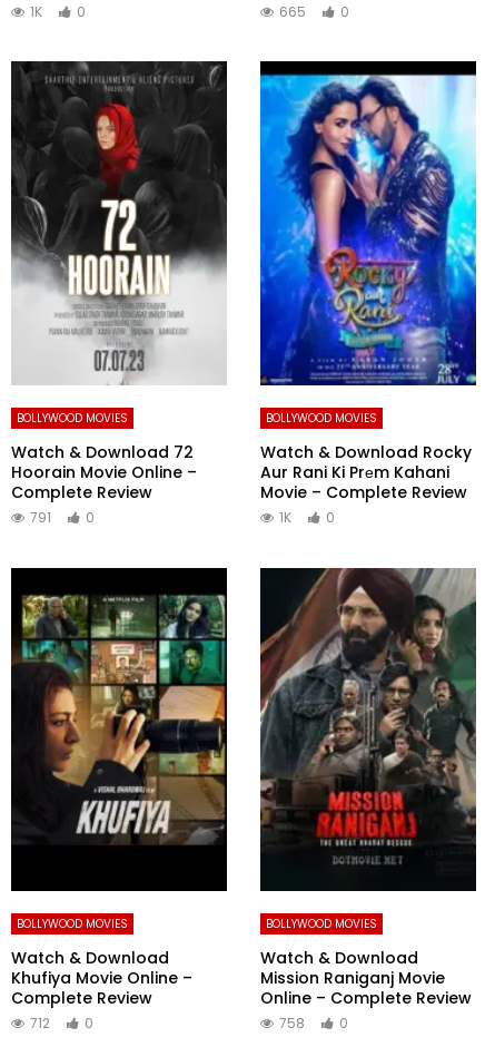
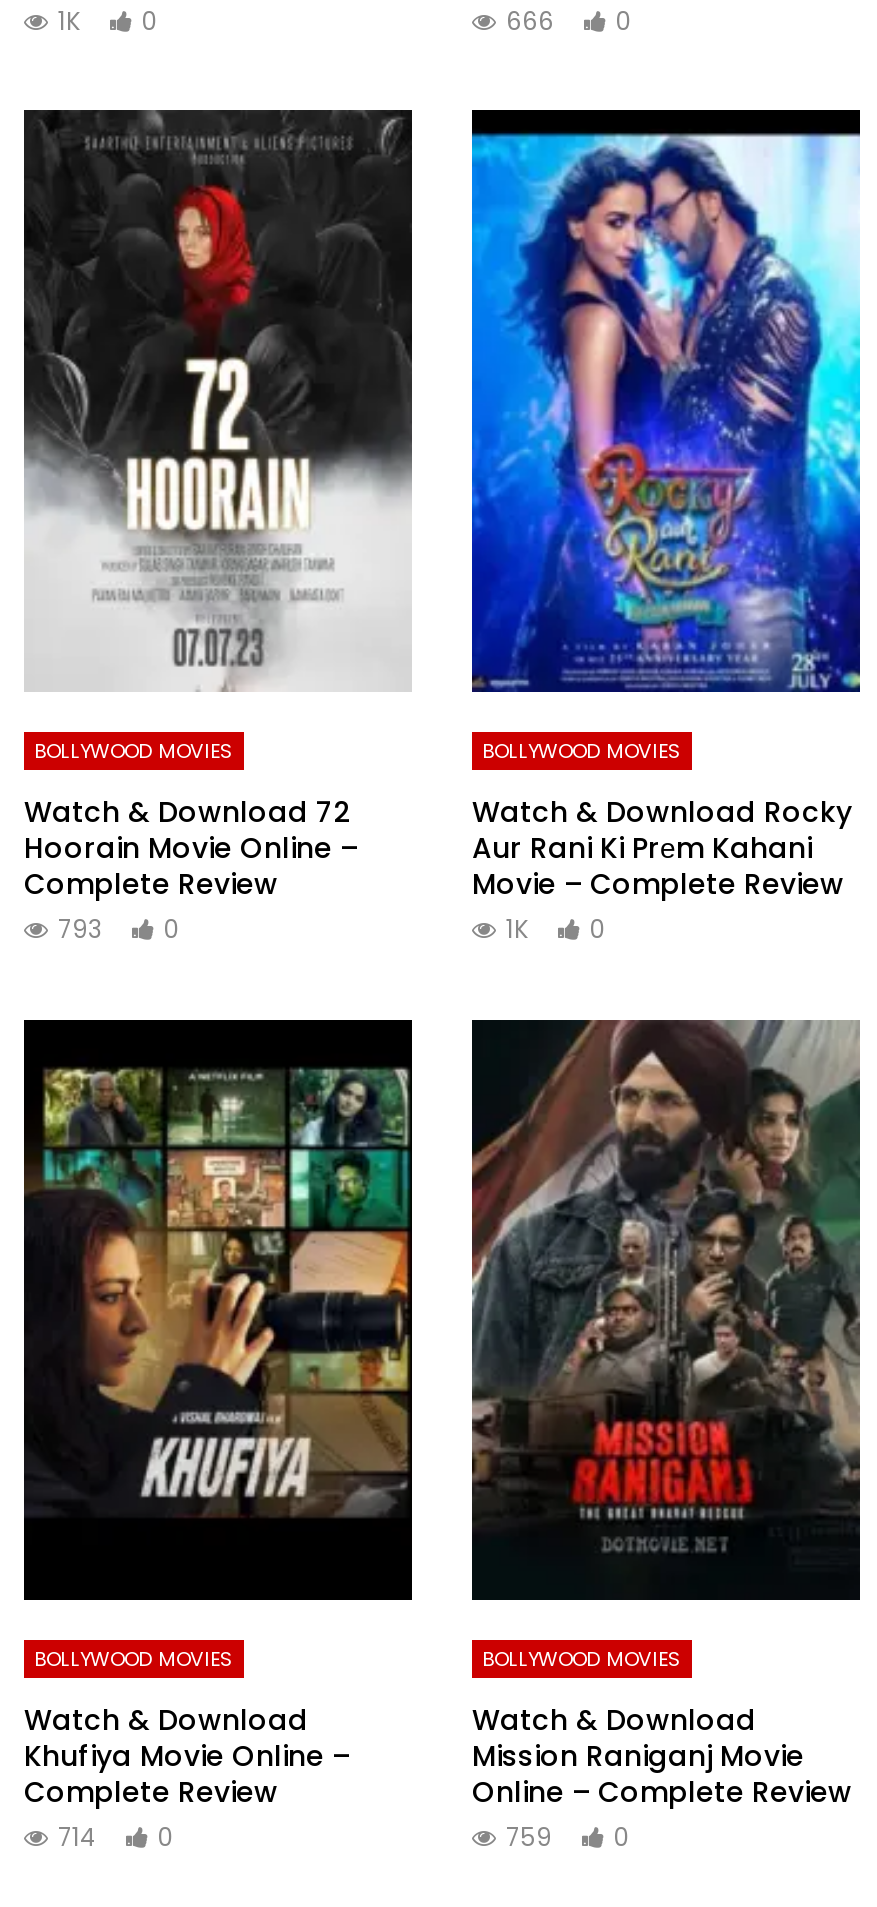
- 665 0
+ 666 0

- 791 0
+ 793 0

- 712 0
+ 714 0

- 758 0
+ 759 0
